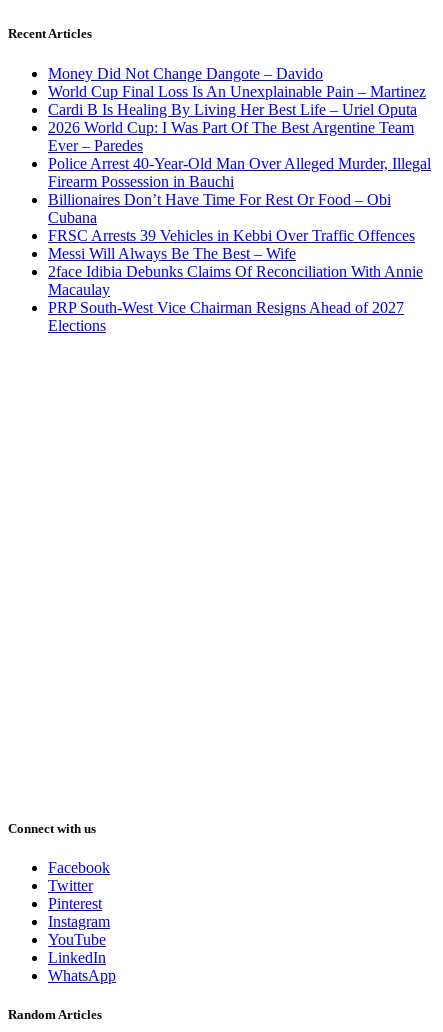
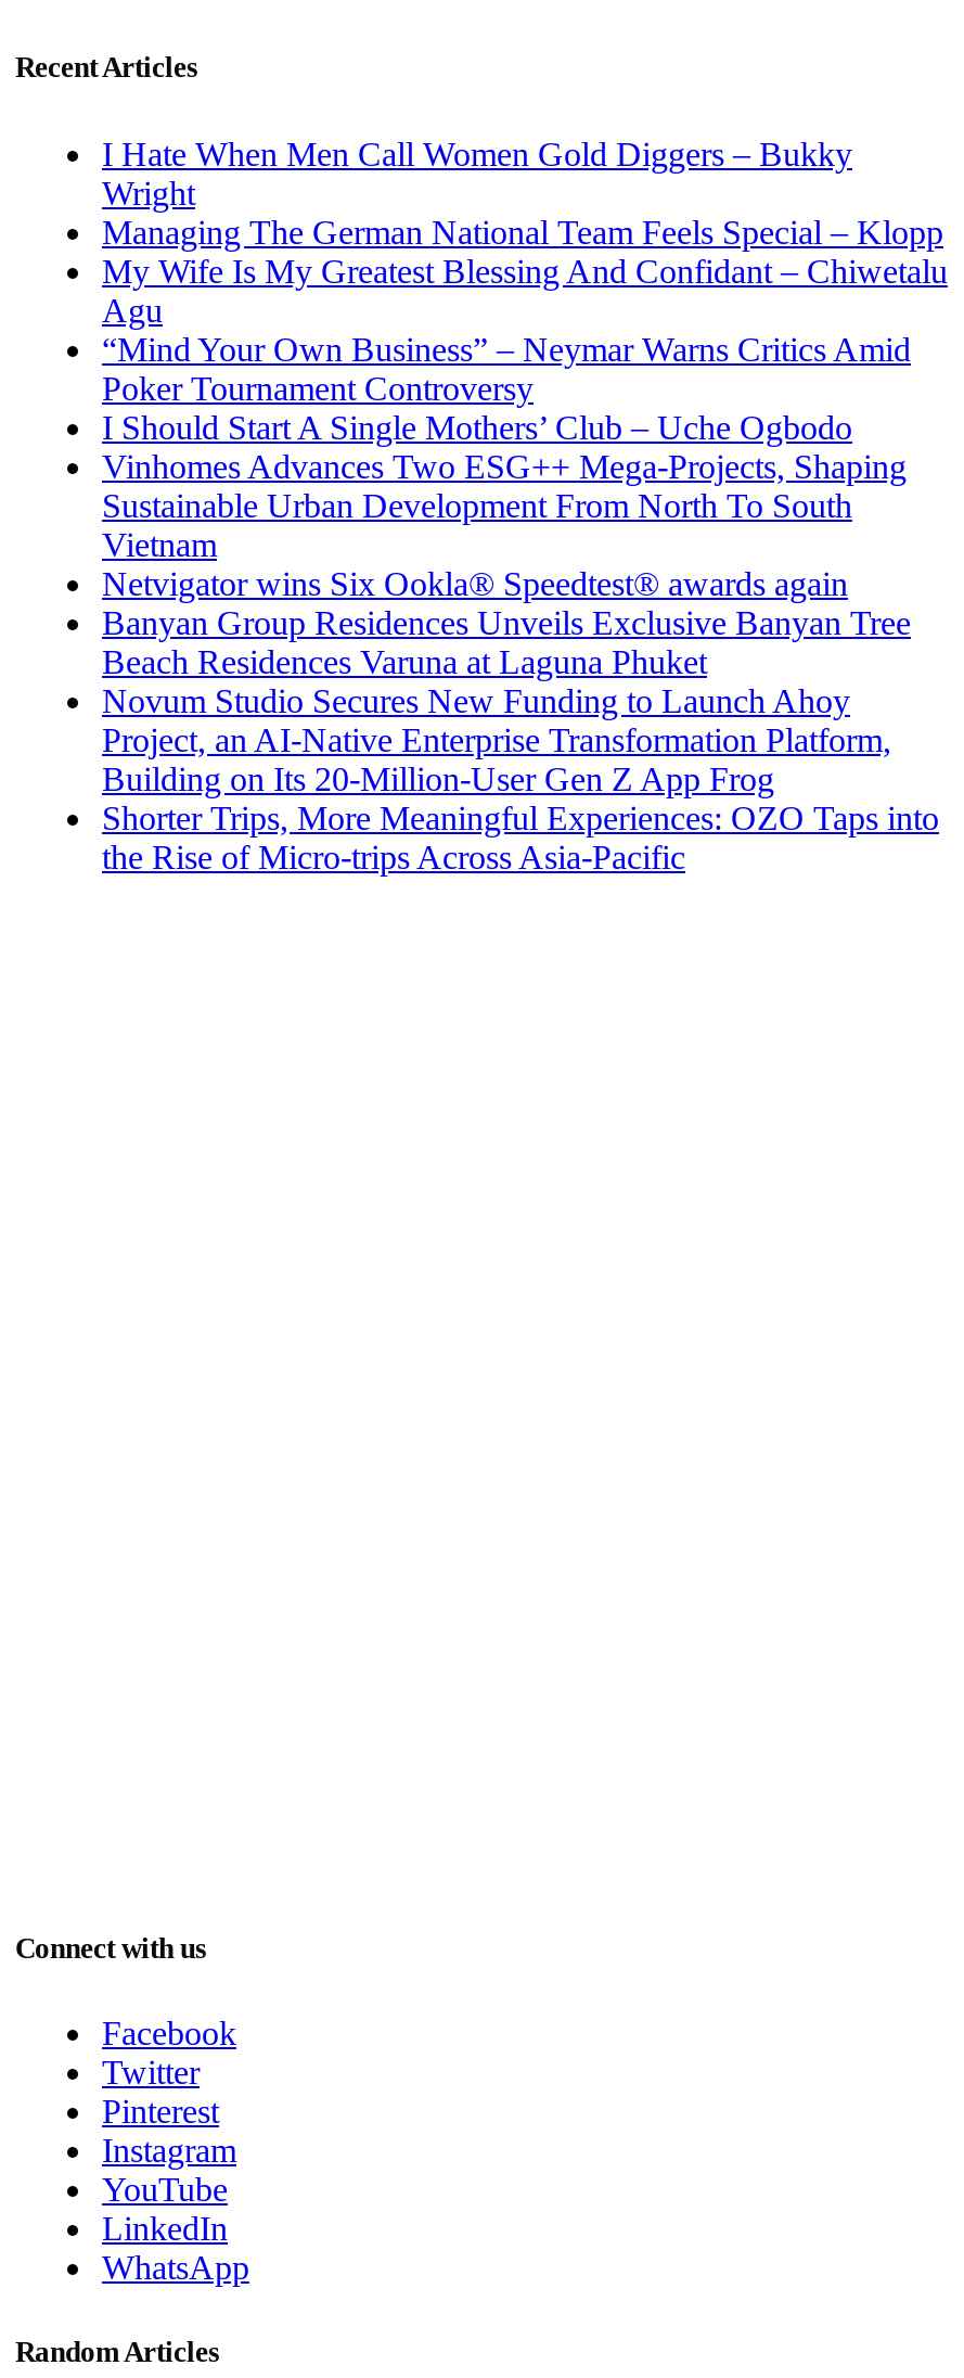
- Money Did Not Change Dangote – Davido
- World Cup Final Loss Is An Unexplainable Pain – Martinez
- Cardi B Is Healing By Living Her Best Life – Uriel Oputa
- 2026 World Cup: I Was Part Of The Best Argentine Team
- Ever – Paredes
- Police Arrest 40-Year-Old Man Over Alleged Murder, Illegal
- Firearm Possession in Bauchi
- Billionaires Don’t Have Time For Rest Or Food – Obi
- Cubana
- FRSC Arrests 39 Vehicles in Kebbi Over Traffic Offences
- Messi Will Always Be The Best – Wife
- 2face Idibia Debunks Claims Of Reconciliation With Annie
- Macaulay
- PRP South-West Vice Chairman Resigns Ahead of 2027
- Elections
+ I Hate When Men Call Women Gold Diggers – Bukky
+ Wright
+ Managing The German National Team Feels Special – Klopp
+ My Wife Is My Greatest Blessing And Confidant – Chiwetalu
+ Agu
+ “Mind Your Own Business” – Neymar Warns Critics Amid
+ Poker Tournament Controversy
+ I Should Start A Single Mothers’ Club – Uche Ogbodo
+ Vinhomes Advances Two ESG++ Mega-Projects, Shaping
+ Sustainable Urban Development From North To South
+ Vietnam
+ Netvigator wins Six Ookla® Speedtest® awards again
+ Banyan Group Residences Unveils Exclusive Banyan Tree
+ Beach Residences Varuna at Laguna Phuket
+ Novum Studio Secures New Funding to Launch Ahoy
+ Project, an AI-Native Enterprise Transformation Platform,
+ Building on Its 20-Million-User Gen Z App Frog
+ Shorter Trips, More Meaningful Experiences: OZO Taps into
+ the Rise of Micro-trips Across Asia-Pacific
